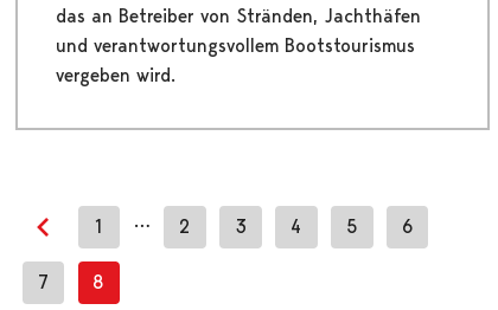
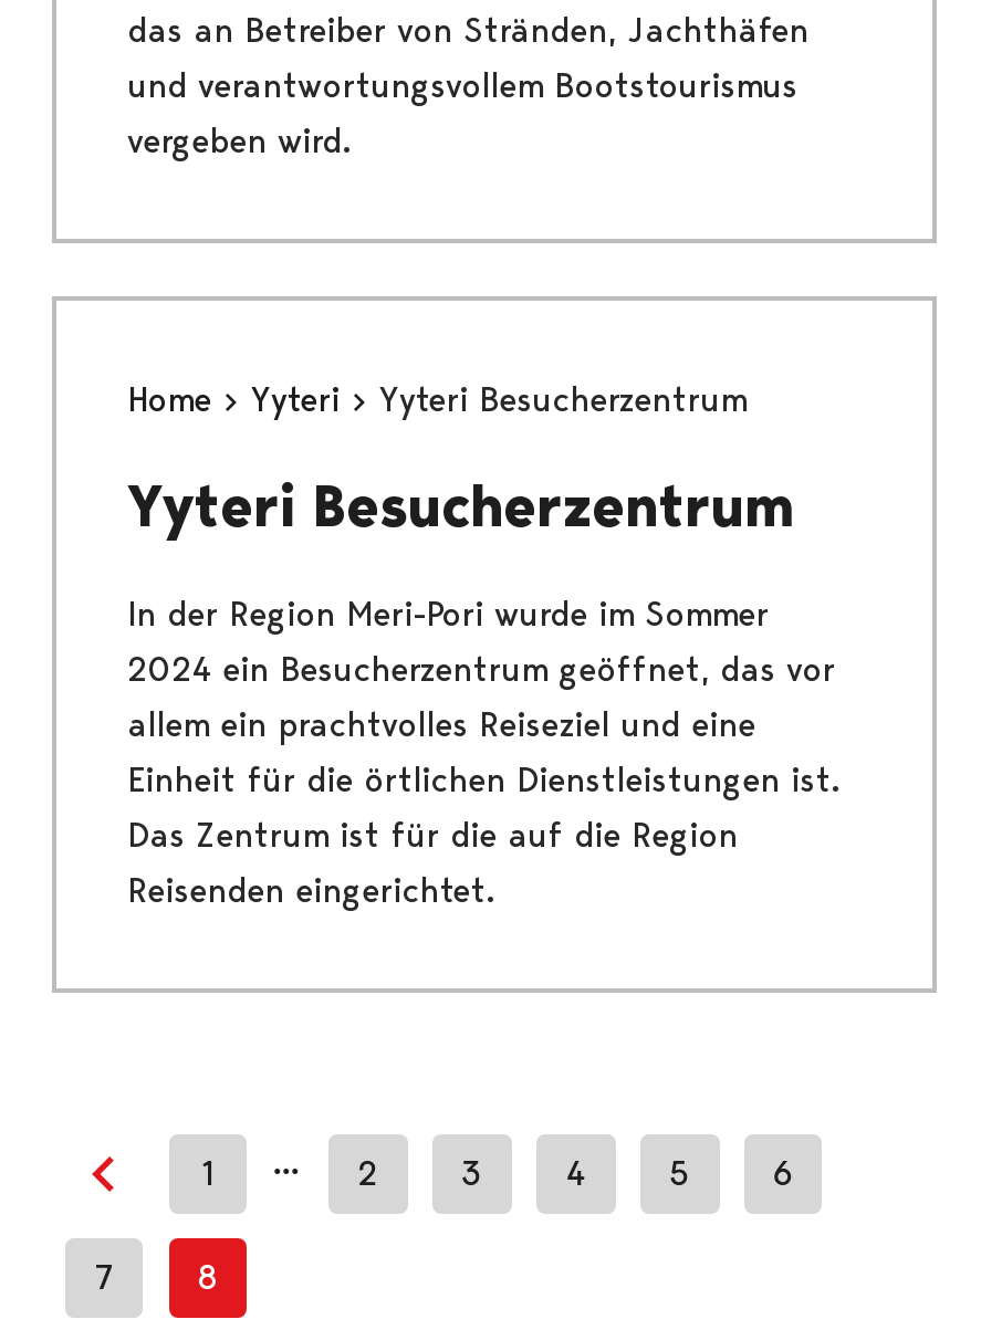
+ Home
+ Yyteri
+ Yyteri Besucherzentrum
+ Yyteri Besucherzentrum
+ In der Region Meri-Pori wurde im Sommer
+ 2024 ein Besucherzentrum geöffnet, das vor
+ allem ein prachtvolles Reiseziel und eine
+ Einheit für die örtlichen Dienstleistungen ist.
+ Das Zentrum ist für die auf die Region
+ Reisenden eingerichtet.
